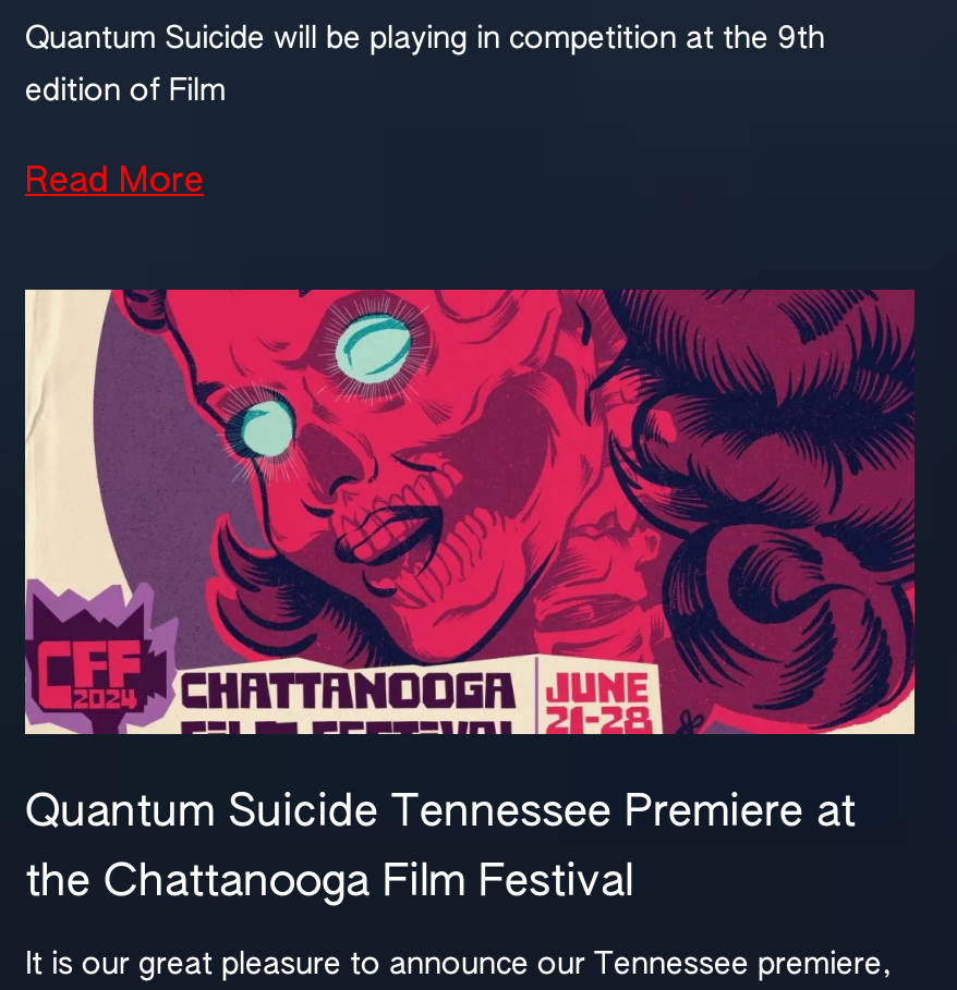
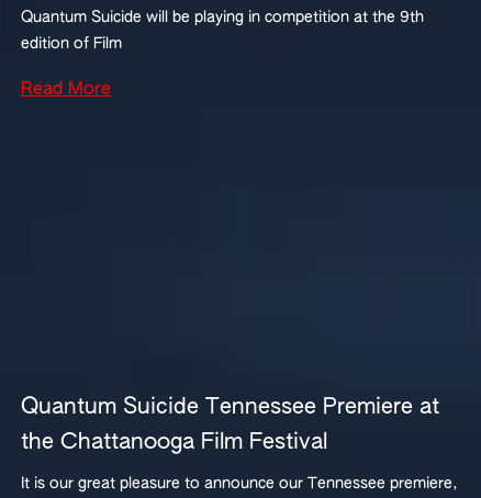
- [image]
